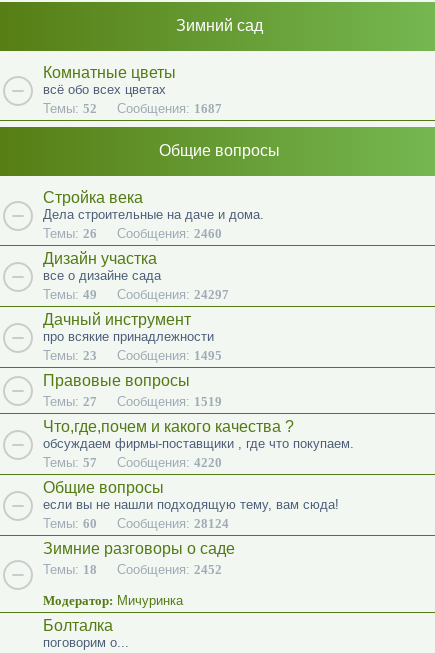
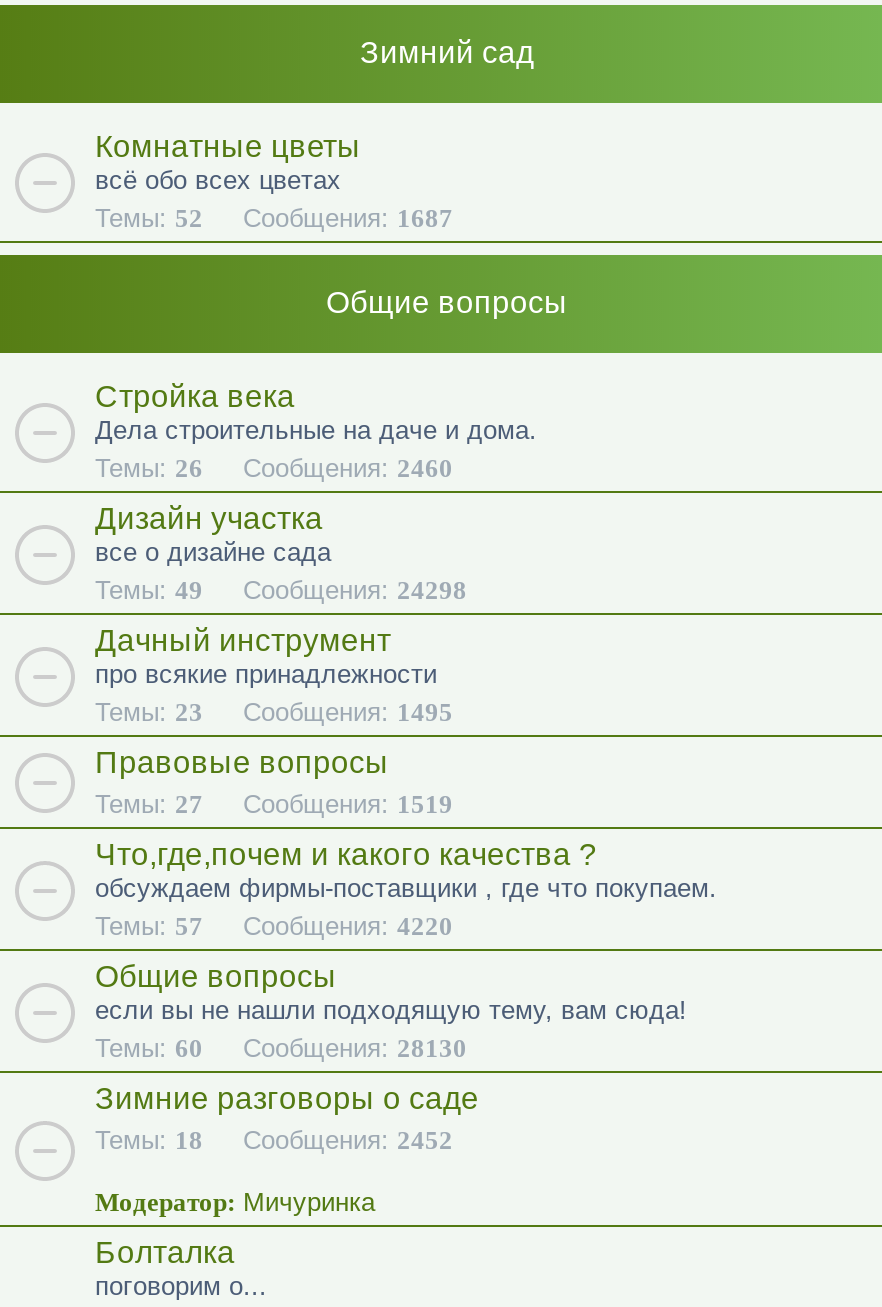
- Темы: 49 Сообщения: 24297
+ Темы: 49 Сообщения: 24298

- Темы: 60 Сообщения: 28124
+ Темы: 60 Сообщения: 28130
